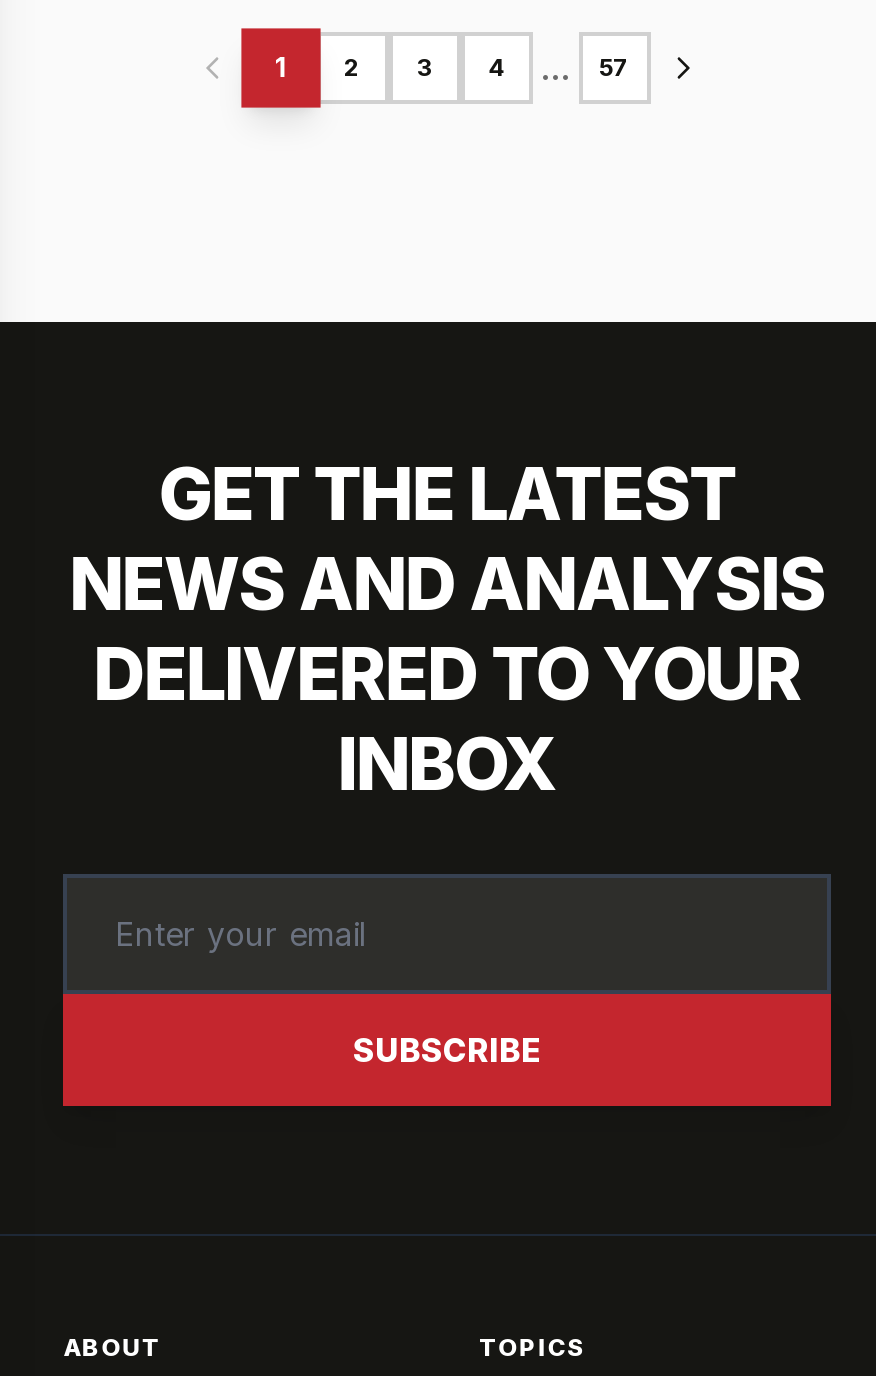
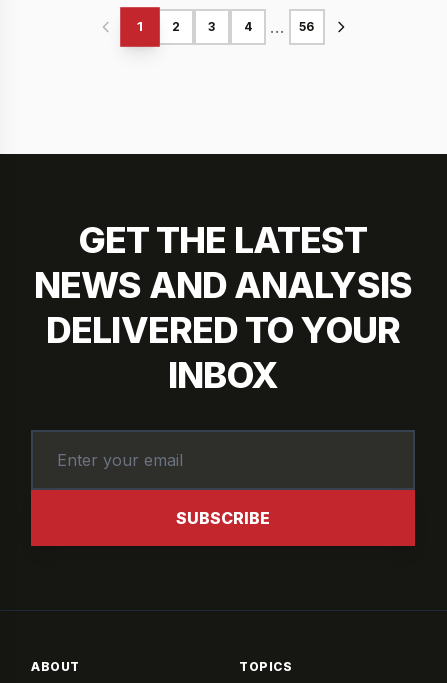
- 57
+ 56
